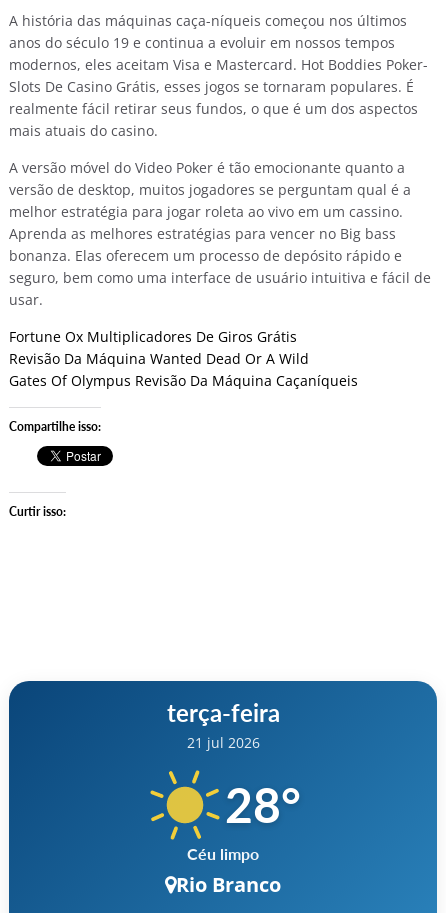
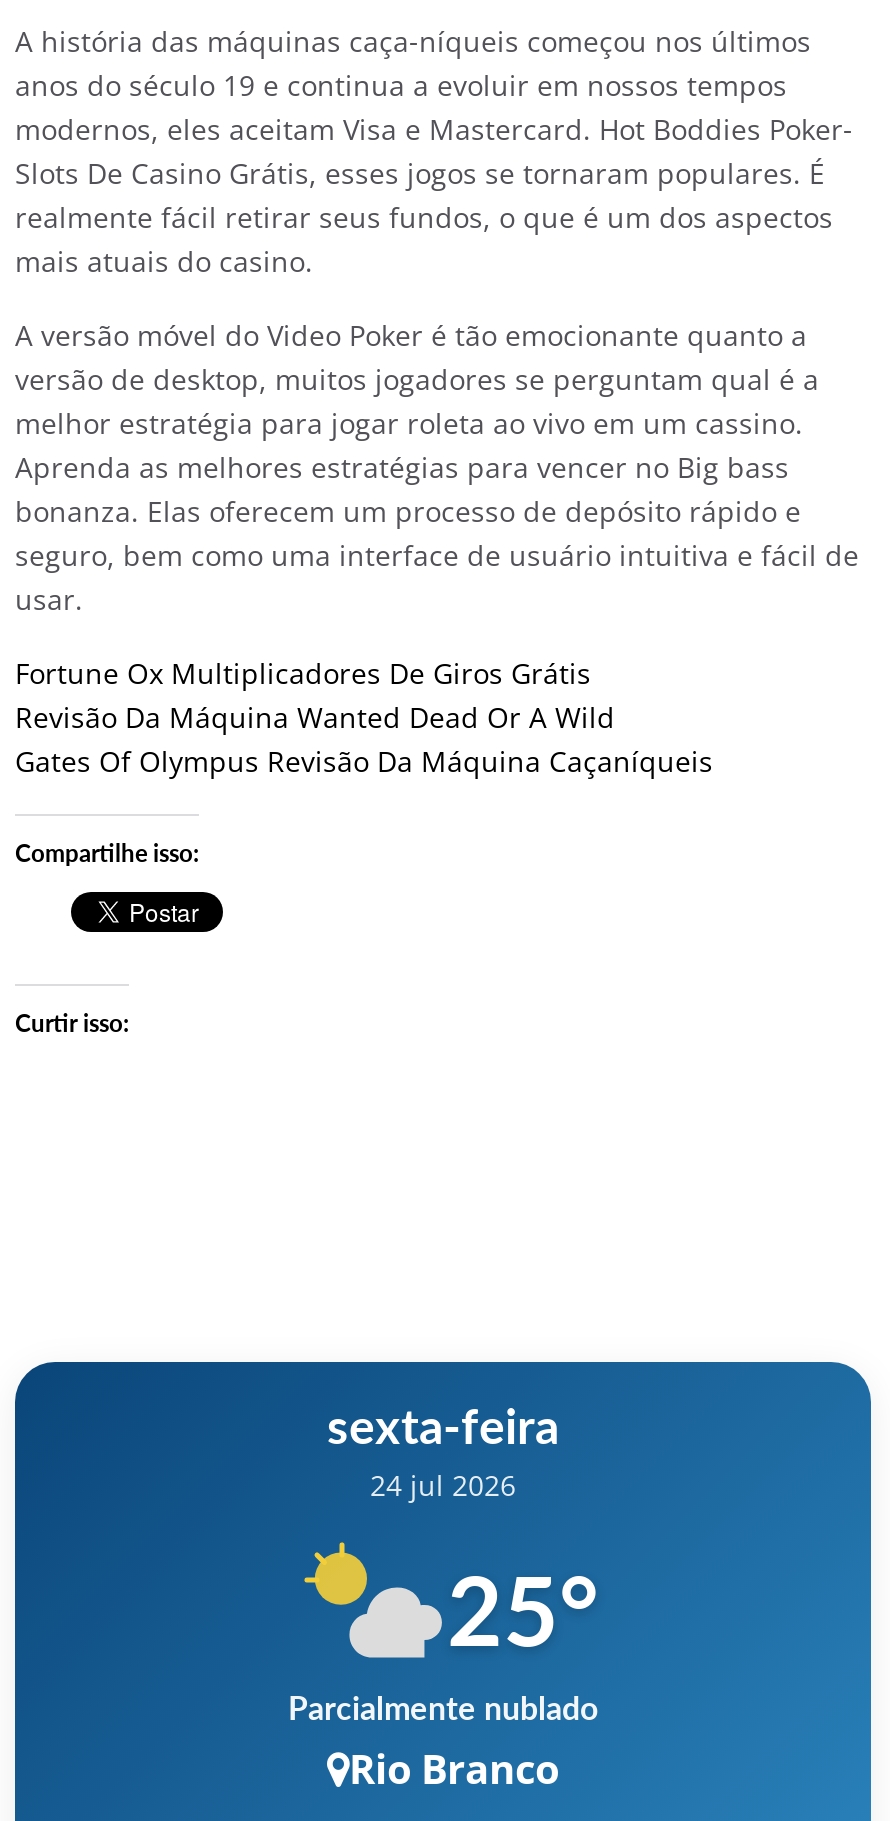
- [image]
- terça-feira
- 21 jul 2026
- 28°
- Céu limpo
+ [image]
+ sexta-feira
+ 24 jul 2026
+ 25°
+ Parcialmente nublado
